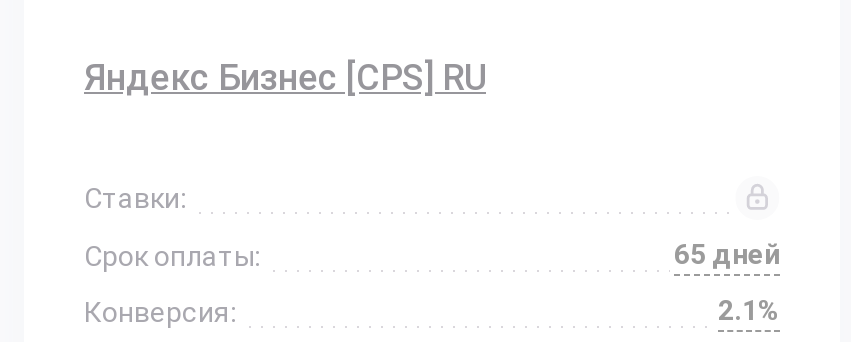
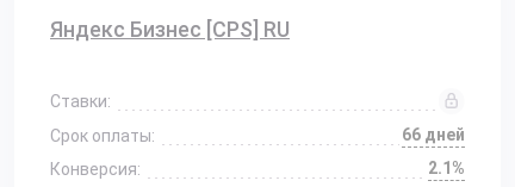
- 65 дней
+ 66 дней
